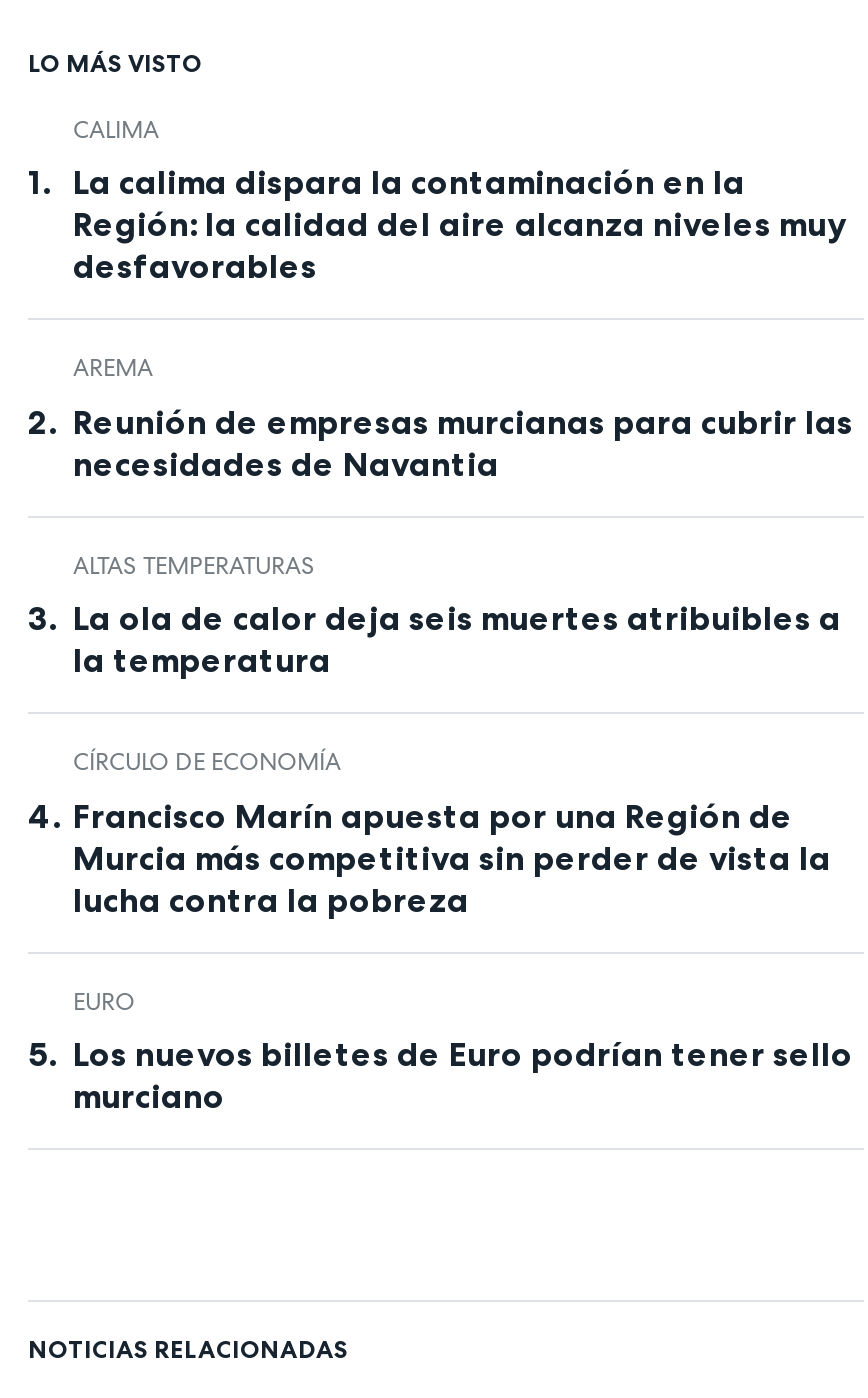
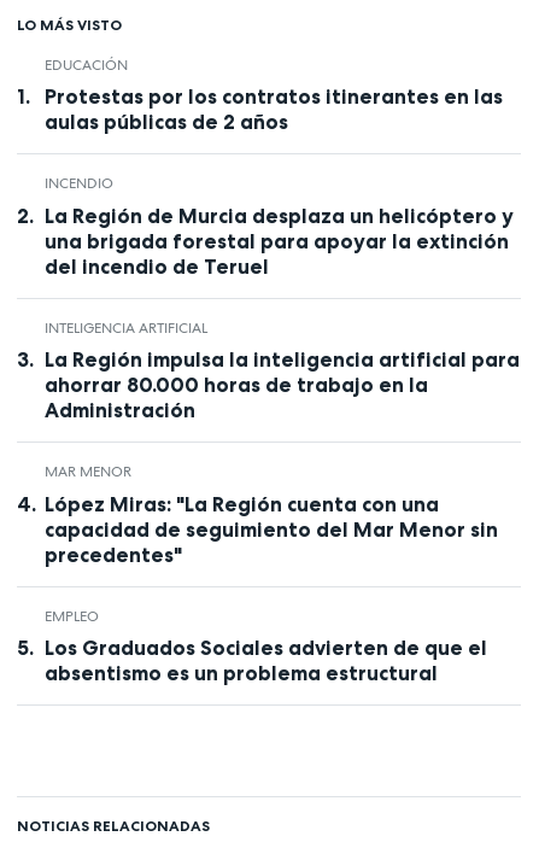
- CALIMA
- La calima dispara la contaminación en la
- Región: la calidad del aire alcanza niveles muy
- desfavorables
+ EDUCACIÓN
+ Protestas por los contratos itinerantes en las
+ aulas públicas de 2 años

- AREMA
- Reunión de empresas murcianas para cubrir las
- necesidades de Navantia
+ INCENDIO
+ La Región de Murcia desplaza un helicóptero y
+ una brigada forestal para apoyar la extinción
+ del incendio de Teruel

- ALTAS TEMPERATURAS
- La ola de calor deja seis muertes atribuibles a
- la temperatura
+ INTELIGENCIA ARTIFICIAL
+ La Región impulsa la inteligencia artificial para
+ ahorrar 80.000 horas de trabajo en la
+ Administración

- CÍRCULO DE ECONOMÍA
- Francisco Marín apuesta por una Región de
- Murcia más competitiva sin perder de vista la
- lucha contra la pobreza
+ MAR MENOR
+ López Miras: "La Región cuenta con una
+ capacidad de seguimiento del Mar Menor sin
+ precedentes"

- EURO
- Los nuevos billetes de Euro podrían tener sello
- murciano
+ EMPLEO
+ Los Graduados Sociales advierten de que el
+ absentismo es un problema estructural
